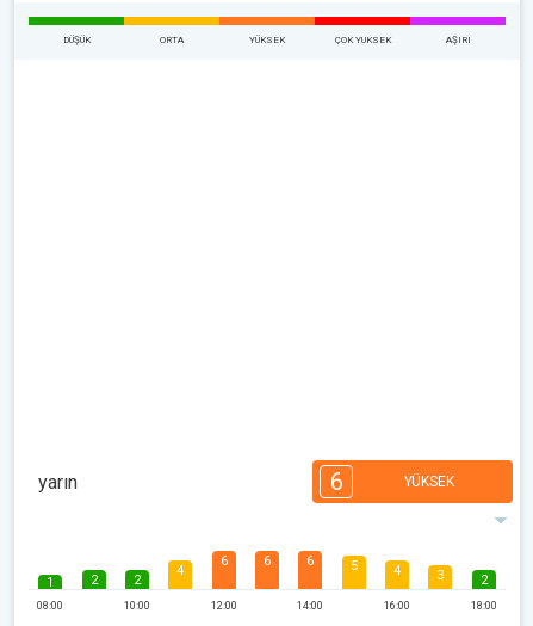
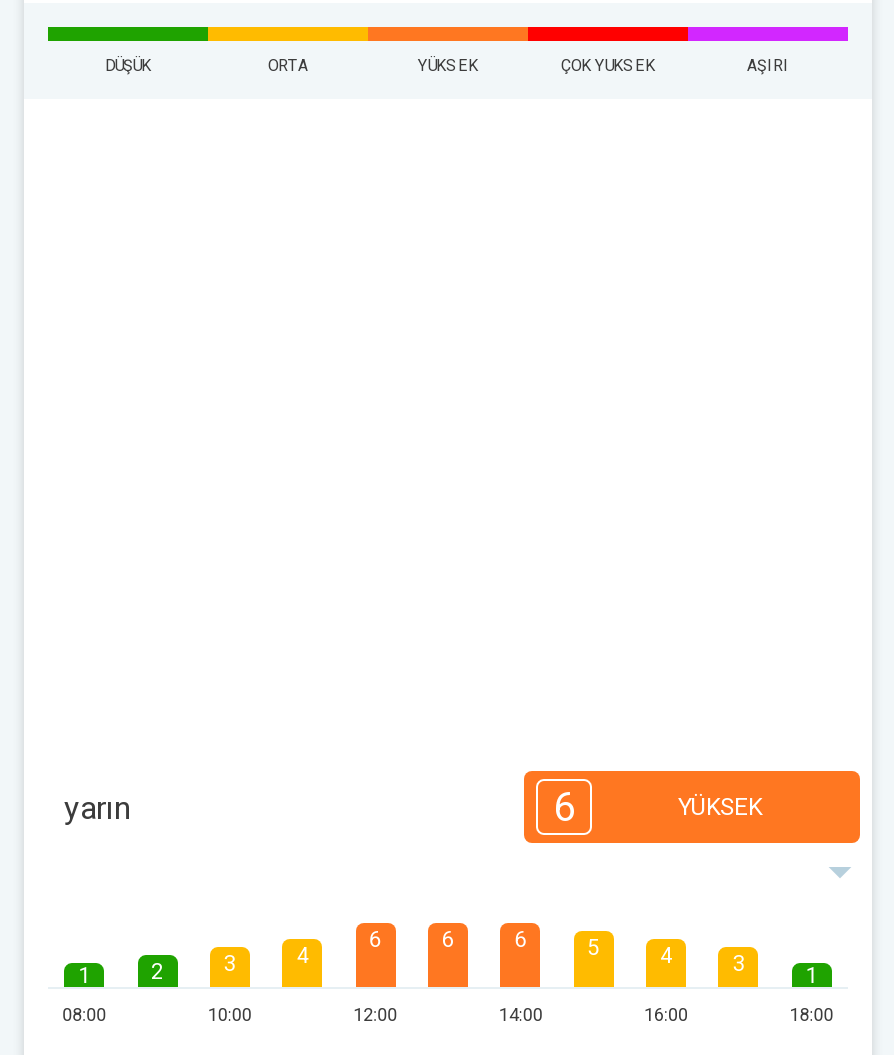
- 2
+ 3

- 2
+ 1
